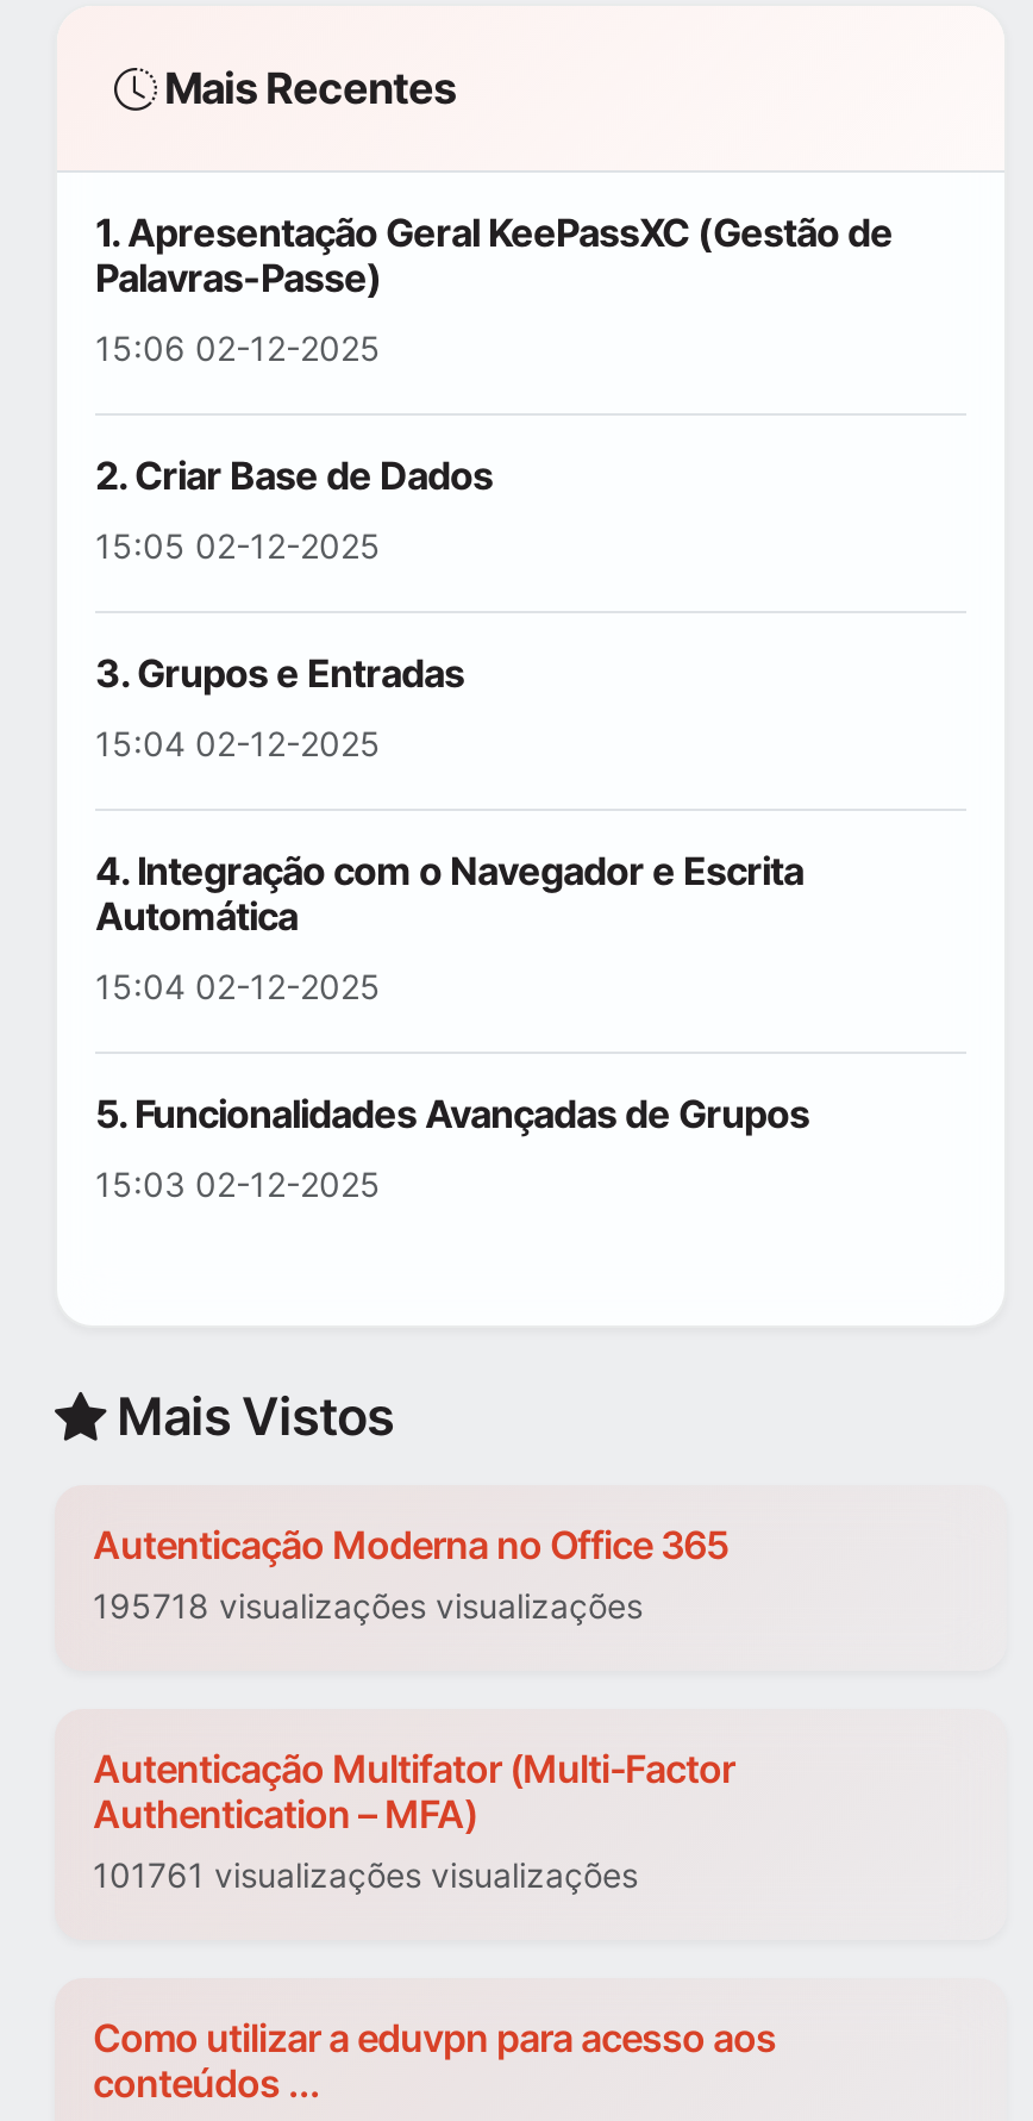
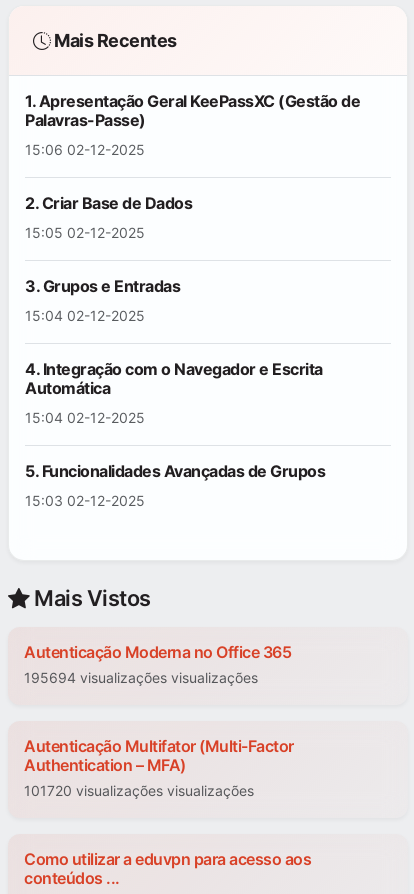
- 195718 visualizações visualizações
+ 195694 visualizações visualizações

- 101761 visualizações visualizações
+ 101720 visualizações visualizações
